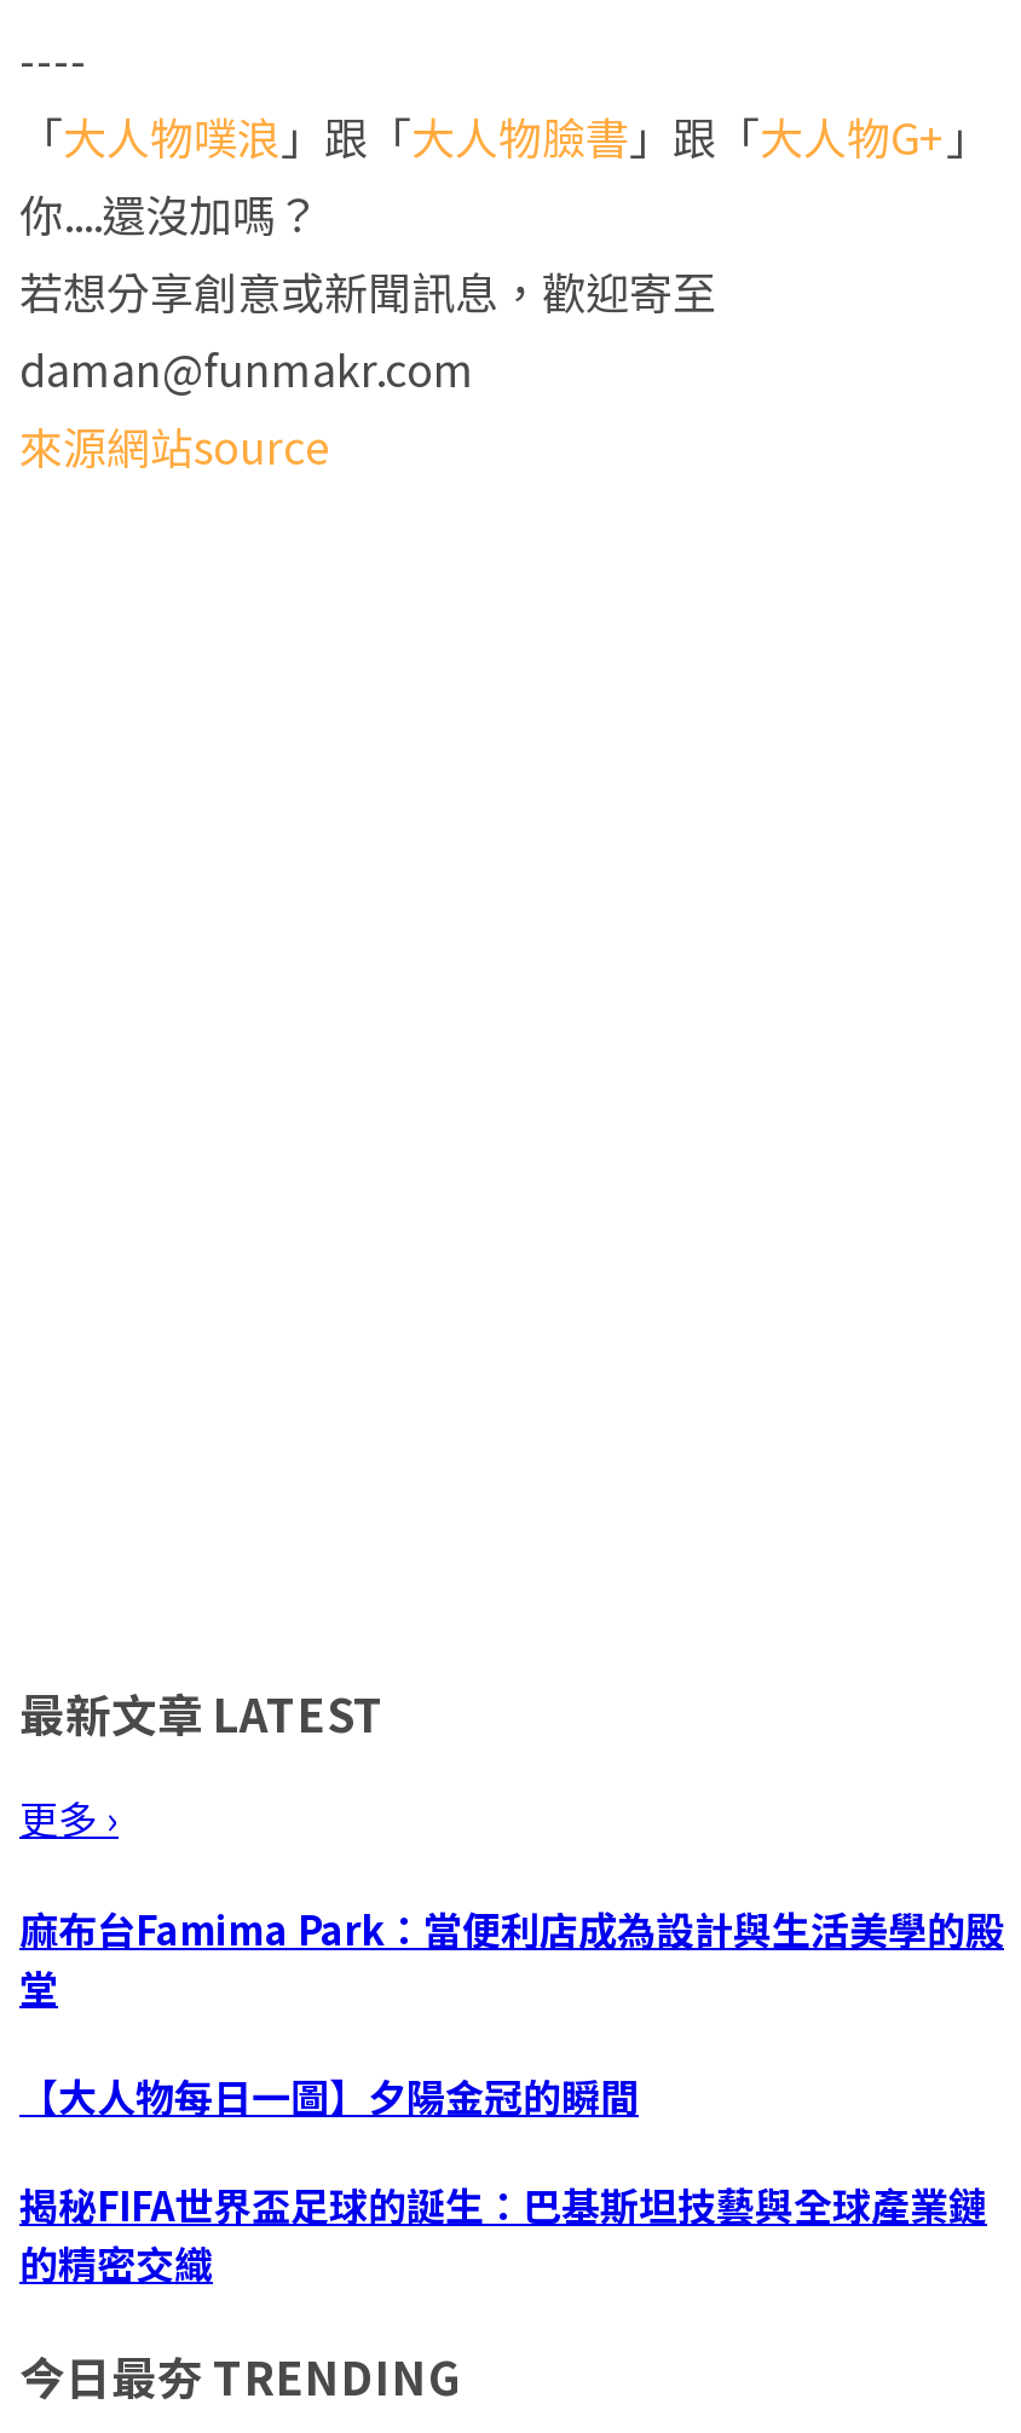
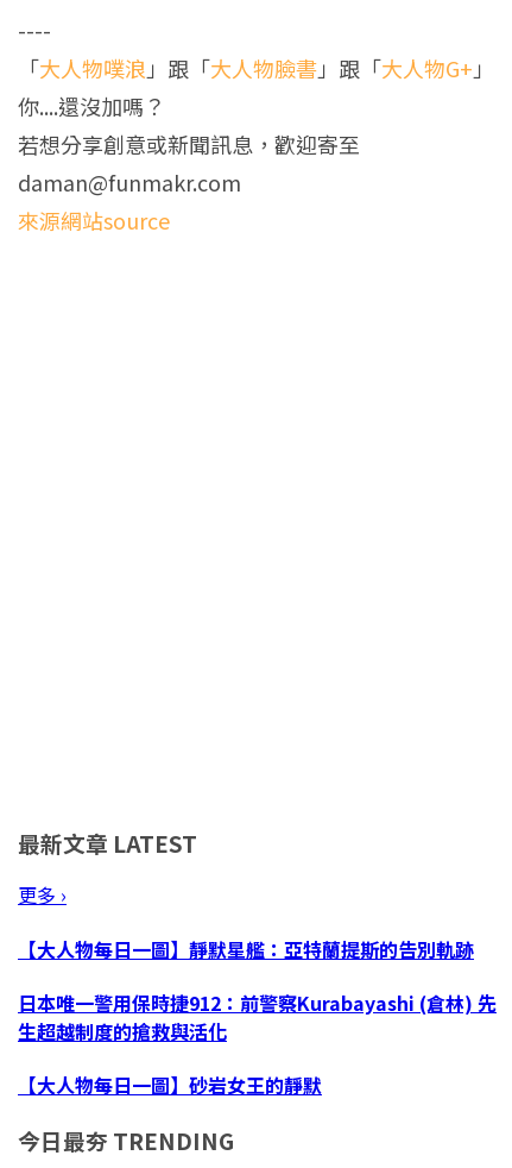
- 麻布台Famima Park：當便利店成為設計與生活美學的殿
- 堂
+ 【大人物每日一圖】靜默星艦：亞特蘭提斯的告別軌跡

- 【大人物每日一圖】夕陽金冠的瞬間
+ 日本唯一警用保時捷912：前警察Kurabayashi (倉林) 先
+ 生超越制度的搶救與活化

- 揭秘FIFA世界盃足球的誕生：巴基斯坦技藝與全球產業鏈
- 的精密交織
+ 【大人物每日一圖】砂岩女王的靜默
